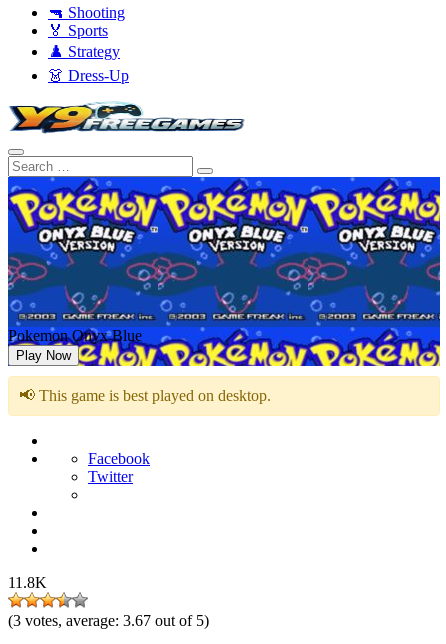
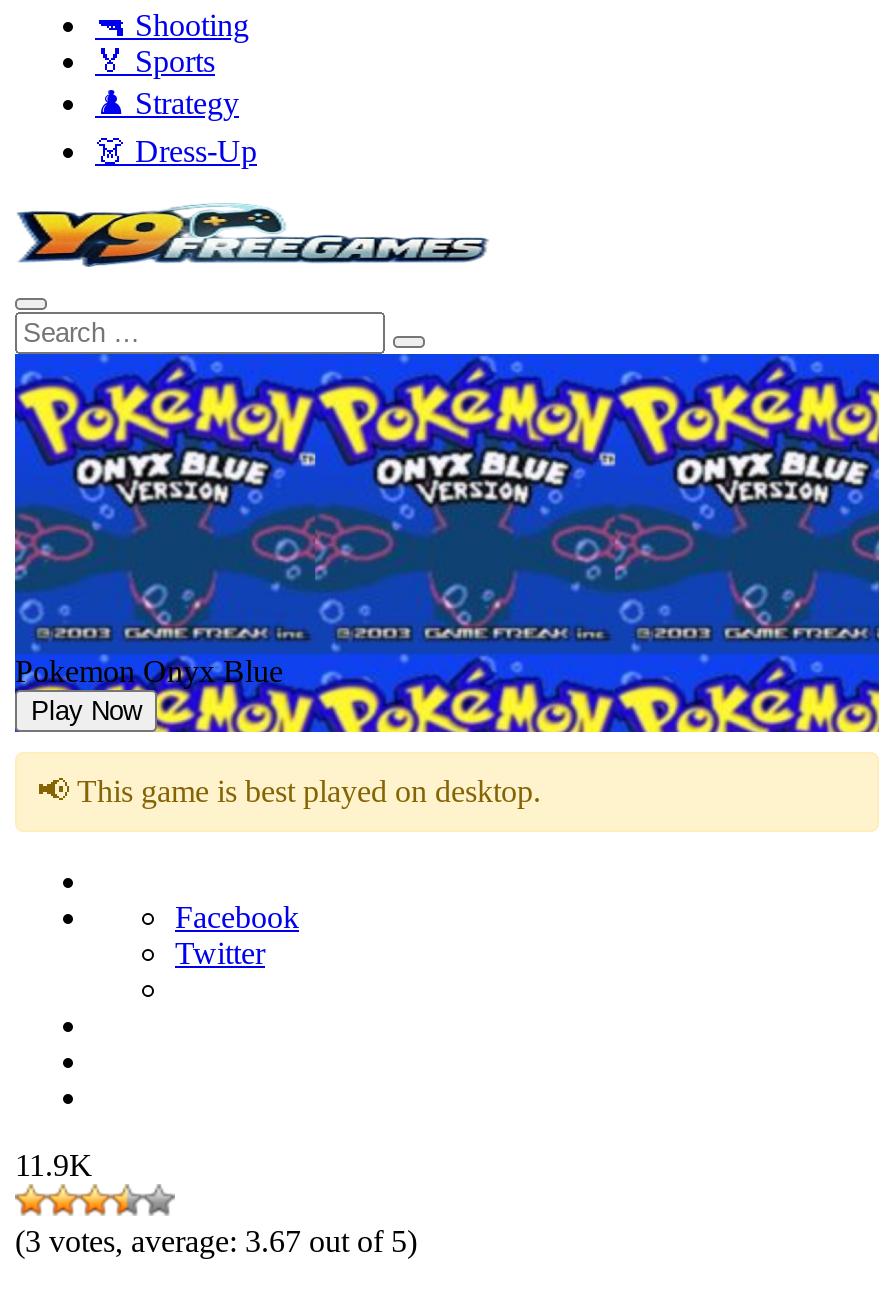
- 11.8K
+ 11.9K
